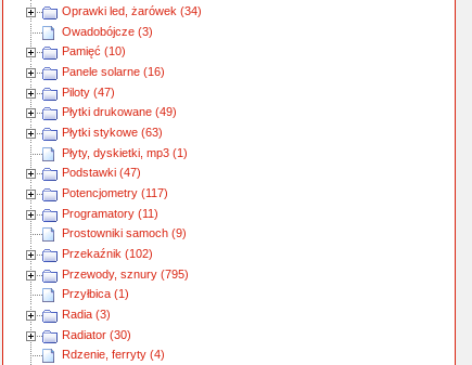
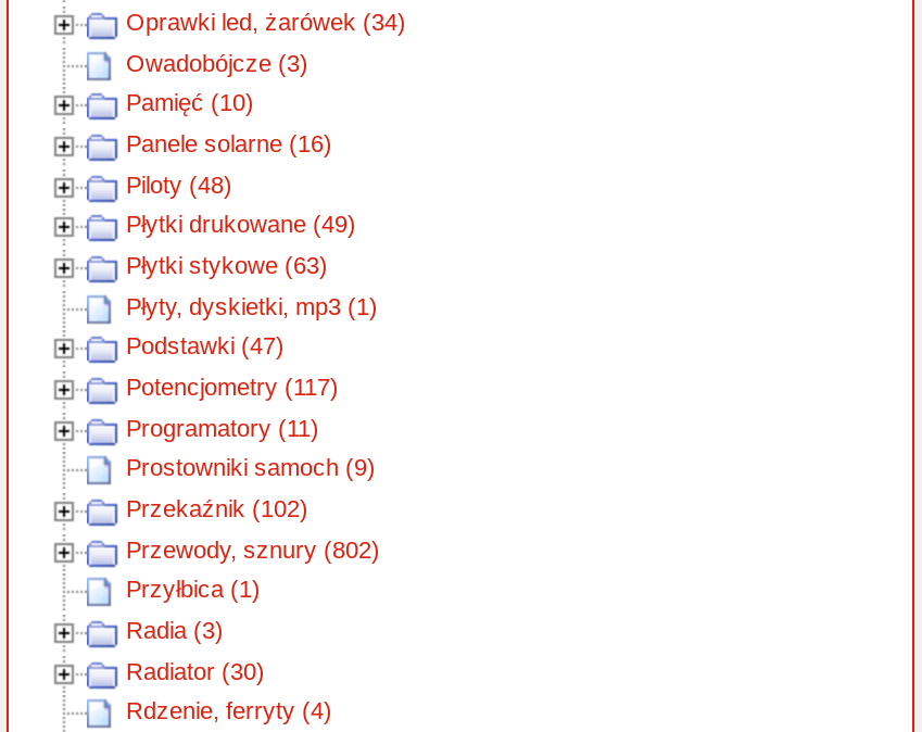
- Piloty (47)
+ Piloty (48)

- Przewody, sznury (795)
+ Przewody, sznury (802)
